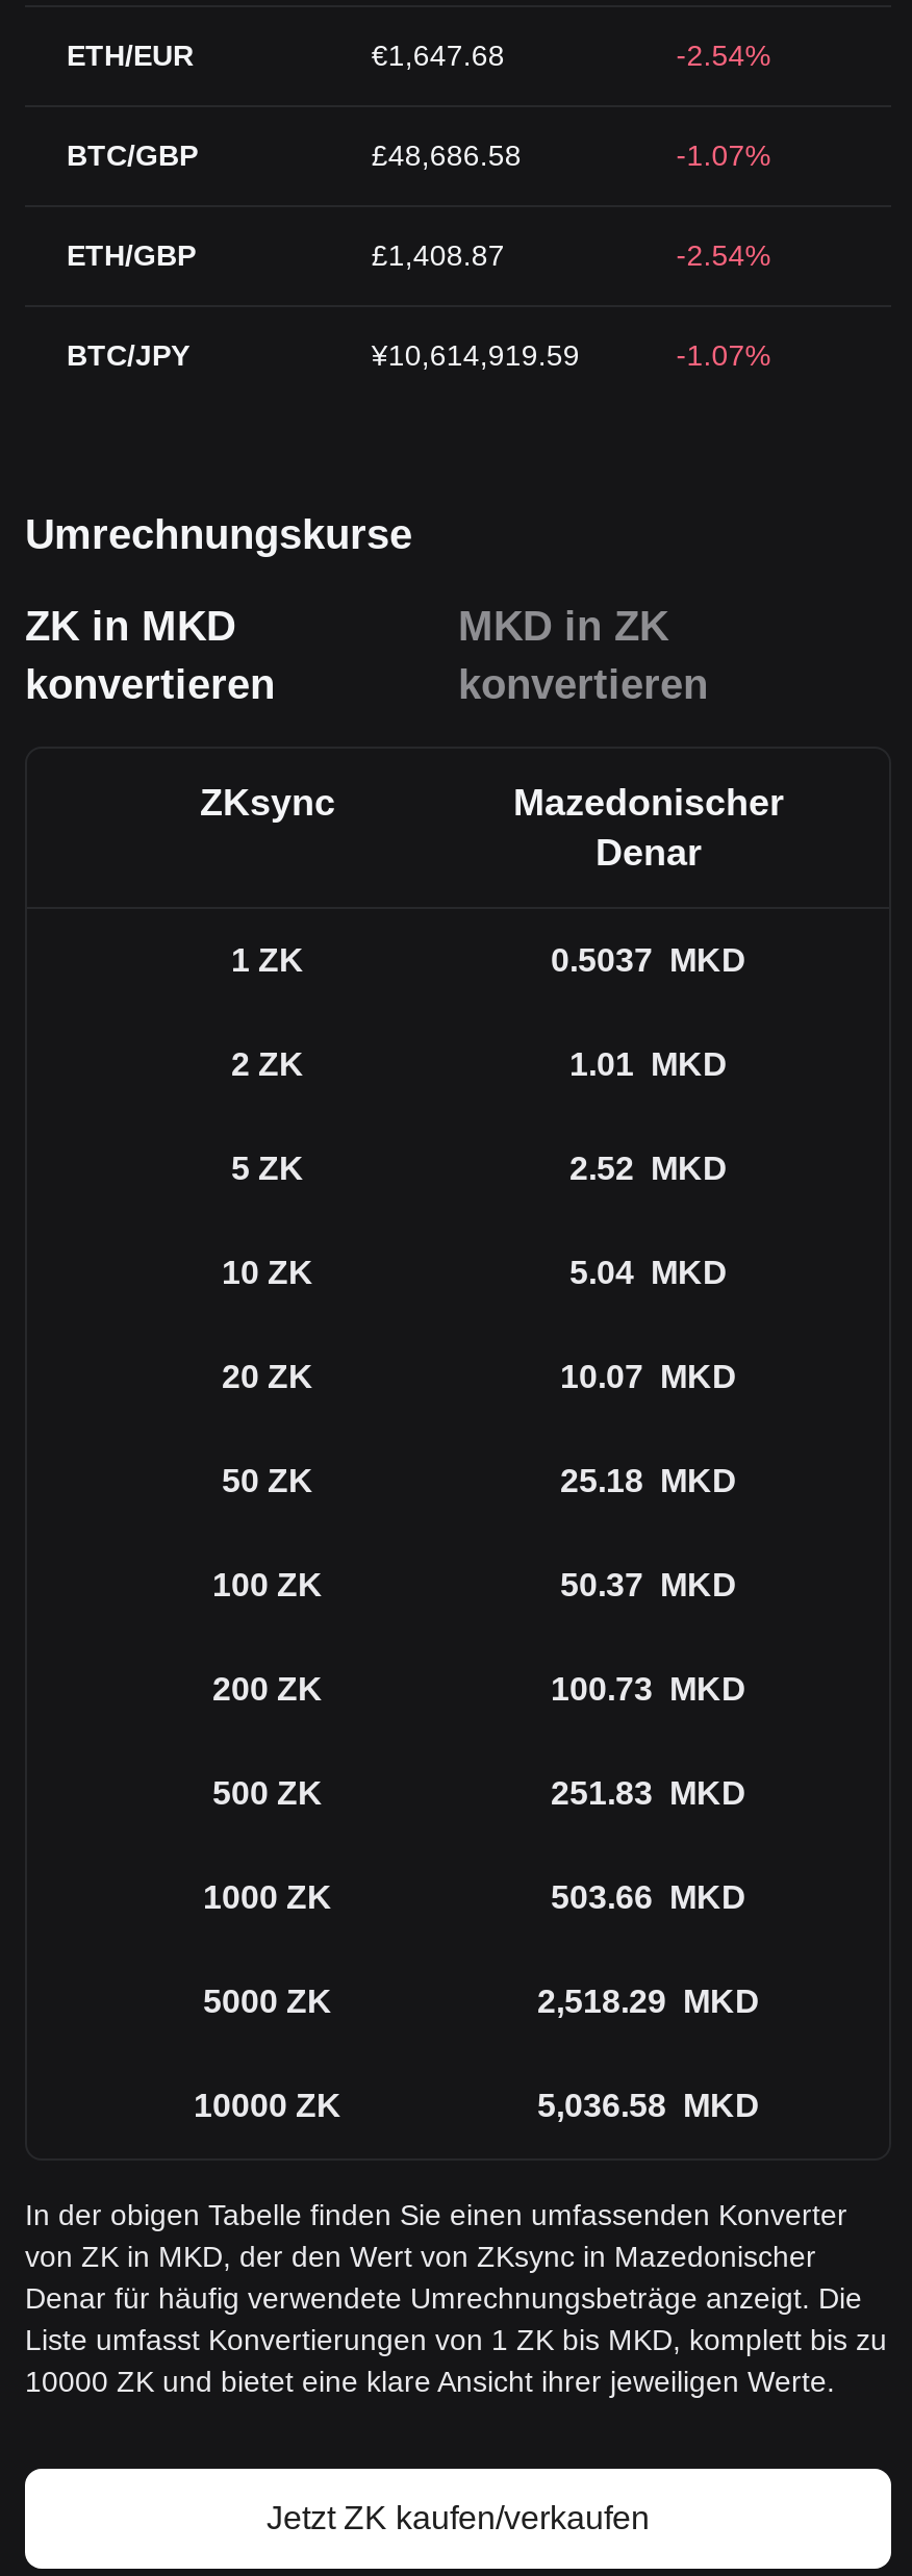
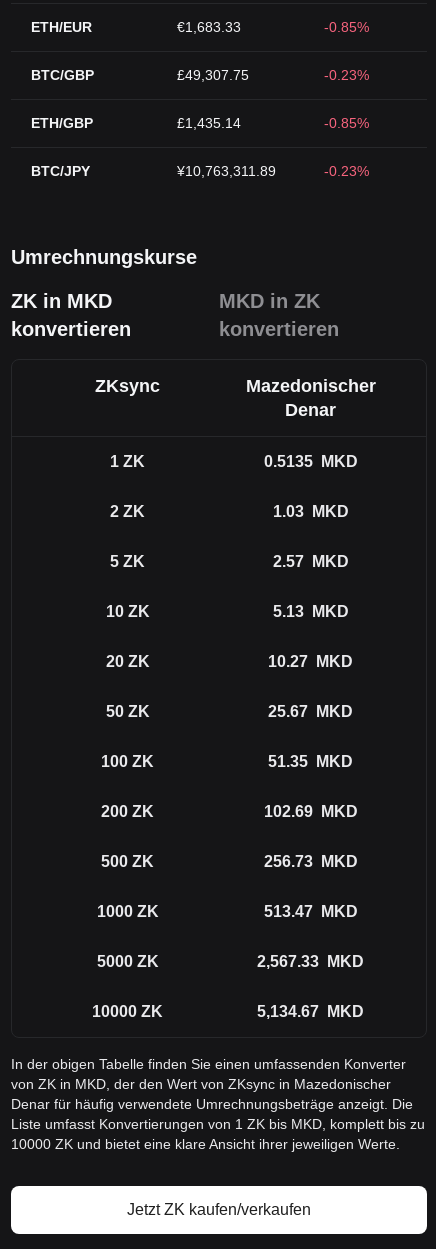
- €1,647.68
+ €1,683.33

- -2.54%
+ -0.85%

- £48,686.58
+ £49,307.75

- -1.07%
+ -0.23%

- £1,408.87
+ £1,435.14

- -2.54%
+ -0.85%

- ¥10,614,919.59
+ ¥10,763,311.89

- -1.07%
+ -0.23%

- 0.5037 MKD
+ 0.5135 MKD

- 1.01 MKD
+ 1.03 MKD

- 2.52 MKD
+ 2.57 MKD

- 5.04 MKD
+ 5.13 MKD

- 10.07 MKD
+ 10.27 MKD

- 25.18 MKD
+ 25.67 MKD

- 50.37 MKD
+ 51.35 MKD

- 100.73 MKD
+ 102.69 MKD

- 251.83 MKD
+ 256.73 MKD

- 503.66 MKD
+ 513.47 MKD

- 2,518.29 MKD
+ 2,567.33 MKD

- 5,036.58 MKD
+ 5,134.67 MKD
